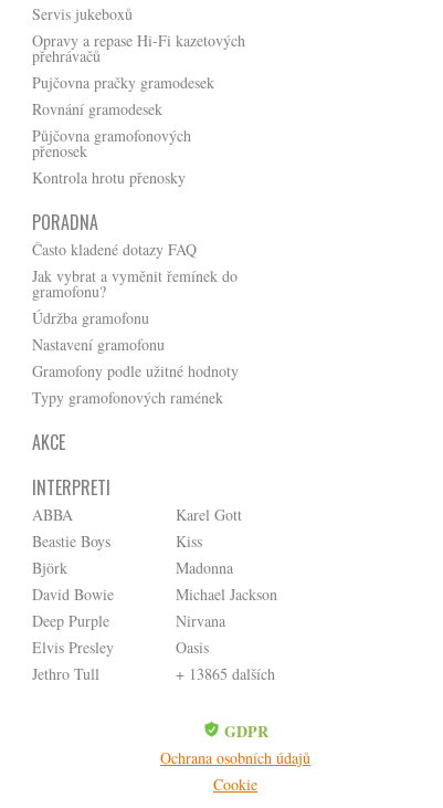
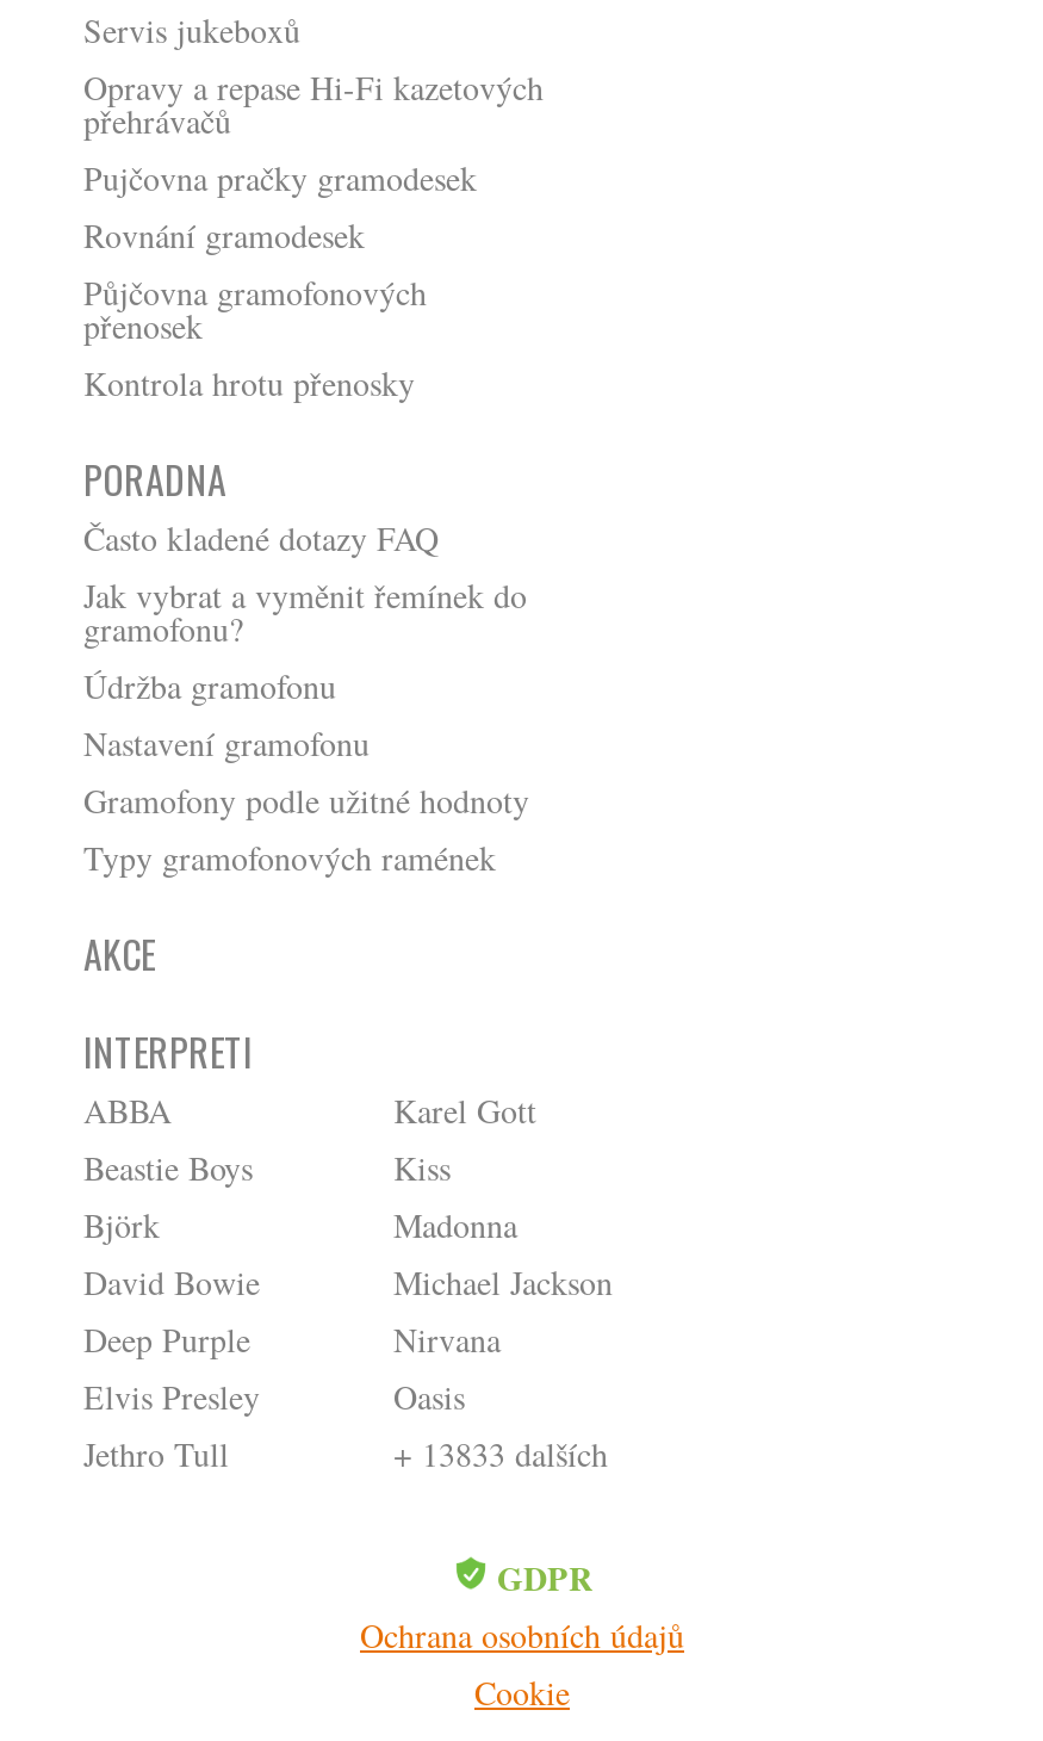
- + 13865 dalších
+ + 13833 dalších
